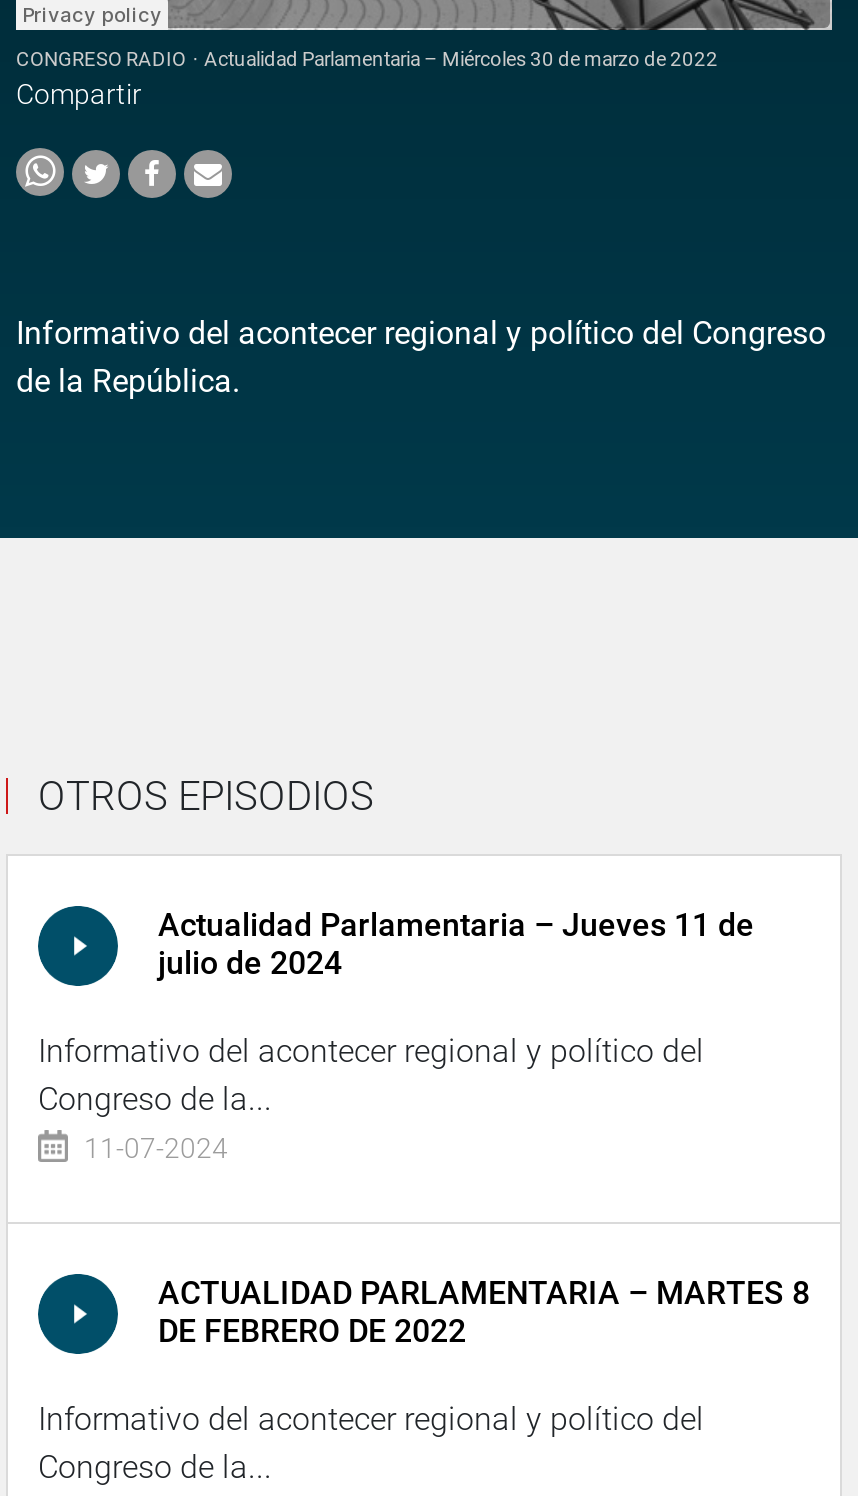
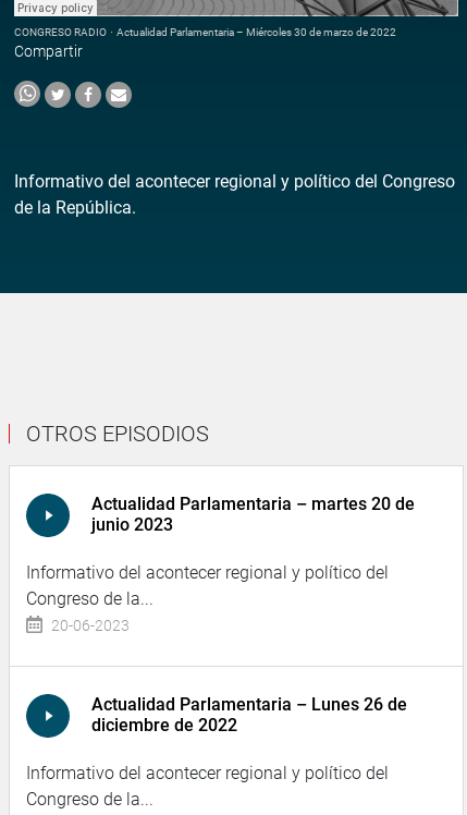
- Actualidad Parlamentaria – Jueves 11 de
- julio de 2024
+ Actualidad Parlamentaria – martes 20 de
+ junio 2023

- 11-07-2024
+ 20-06-2023

- ACTUALIDAD PARLAMENTARIA – MARTES 8
- DE FEBRERO DE 2022
+ Actualidad Parlamentaria – Lunes 26 de
+ diciembre de 2022
